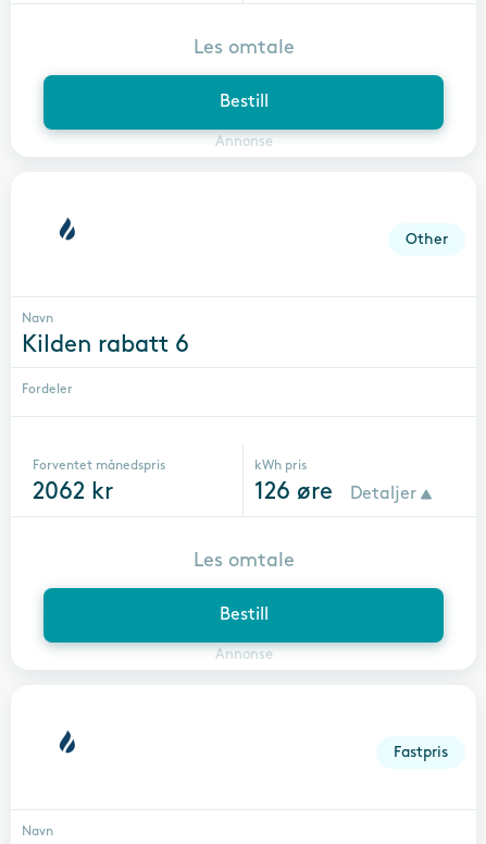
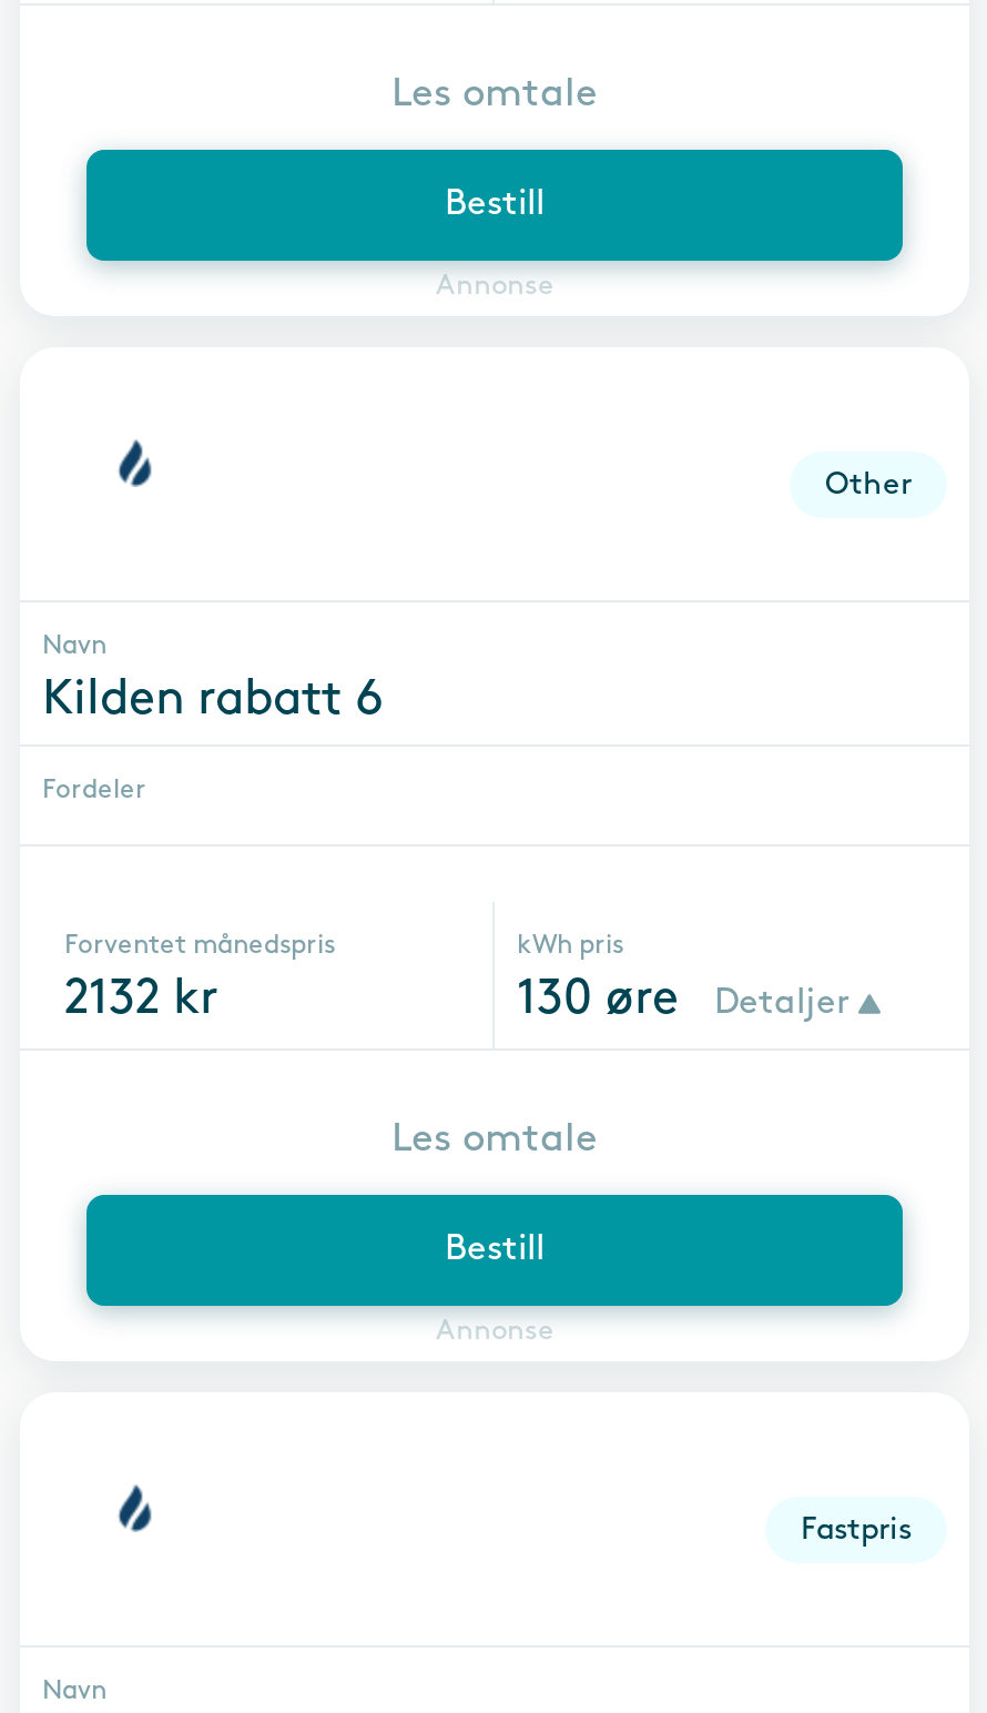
- 2062 kr
+ 2132 kr

- 126 øre Detaljer
+ 130 øre Detaljer
